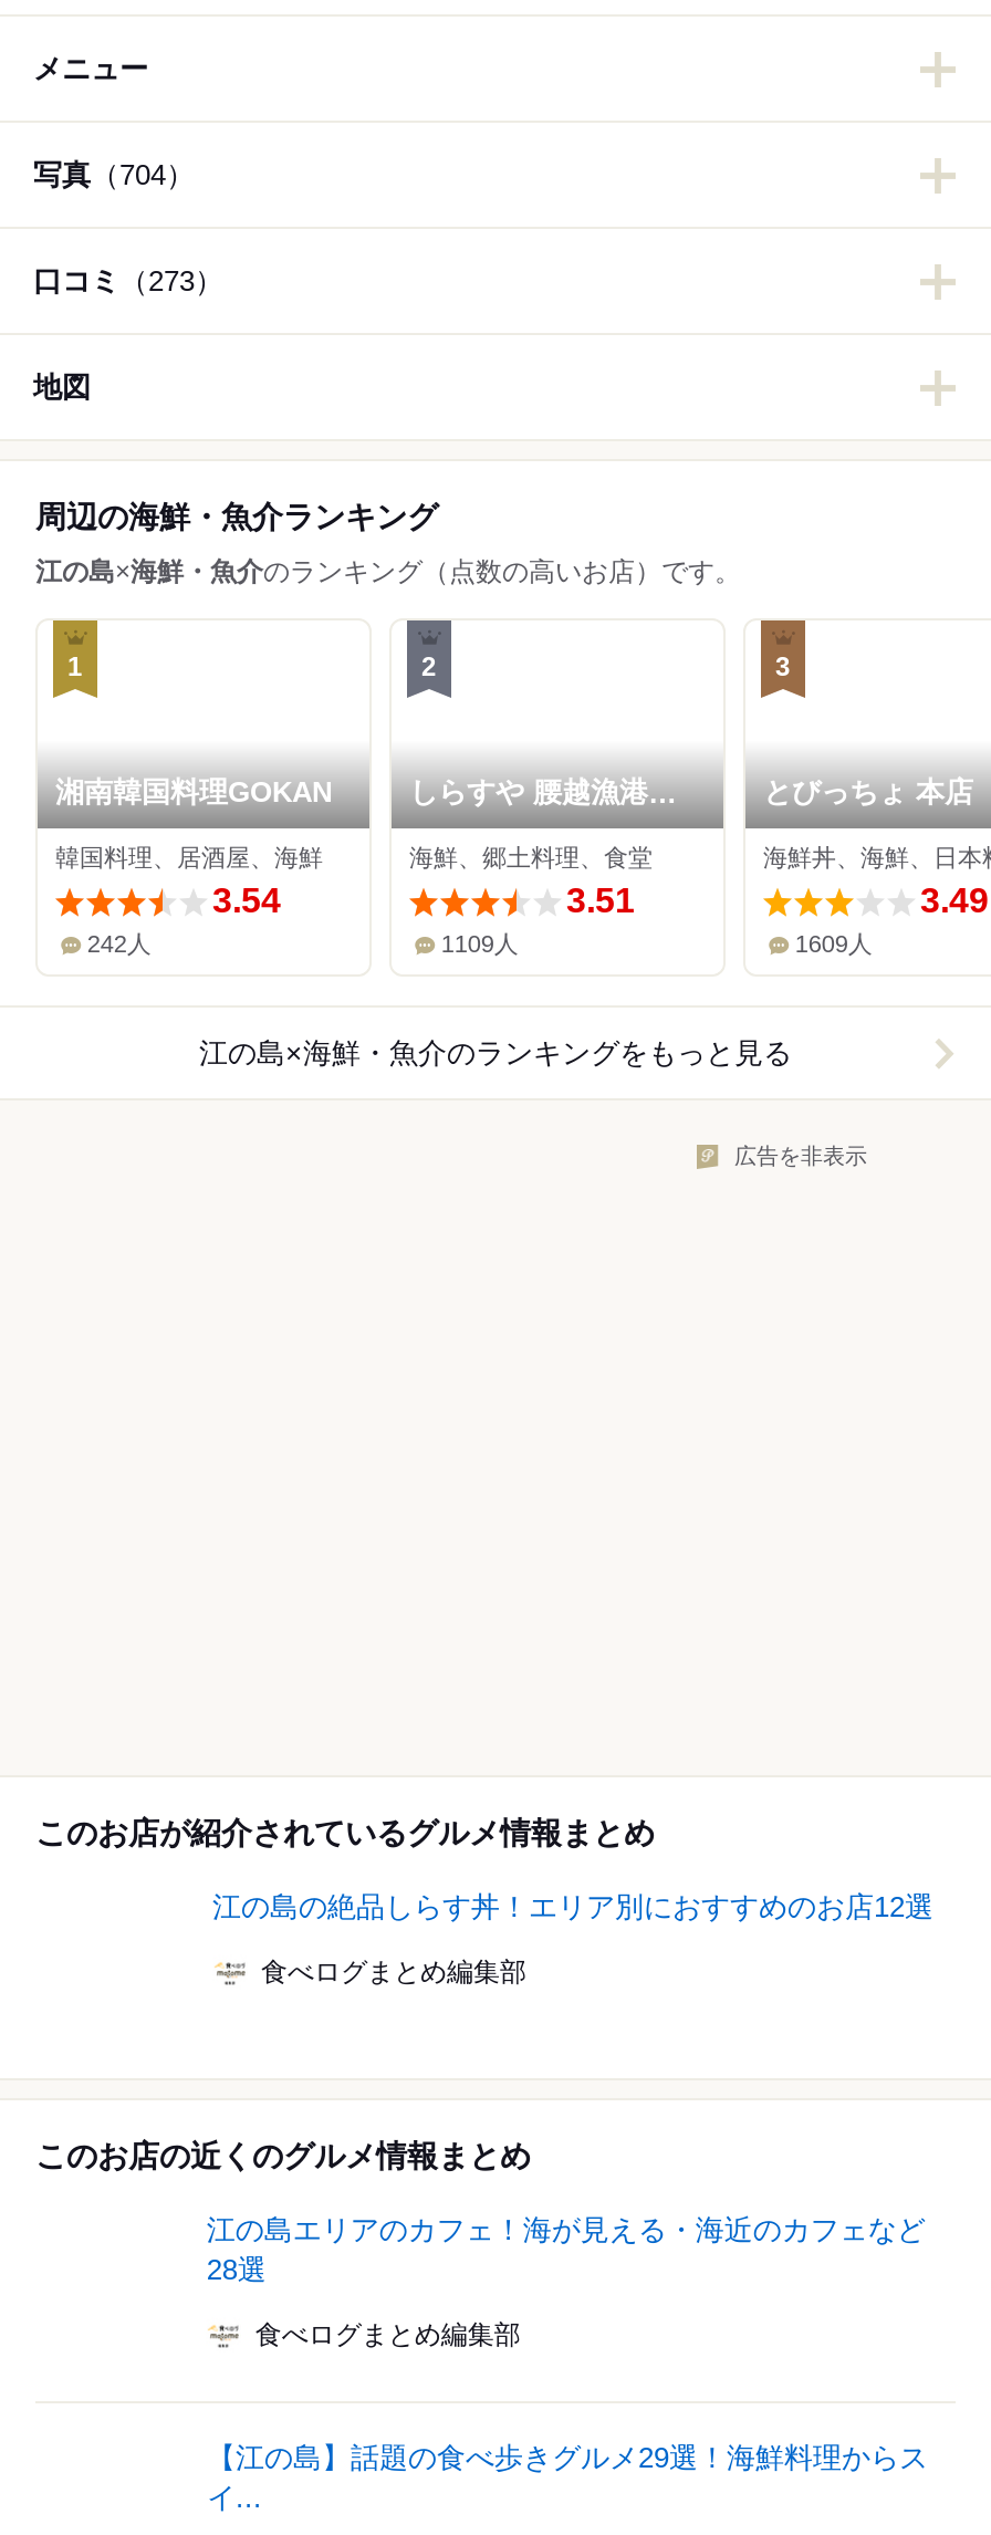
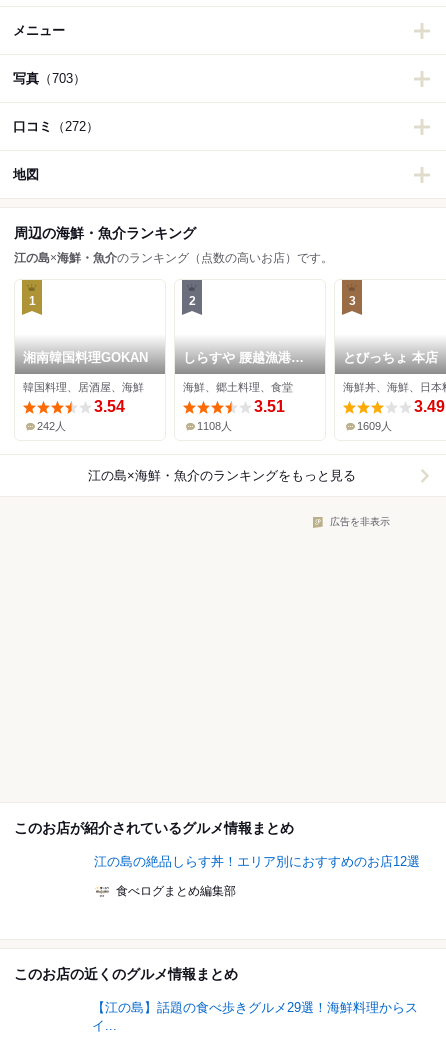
- 写真（704）
+ 写真（703）

- 口コミ（273）
+ 口コミ（272）

- 1109人
+ 1108人

- 江の島エリアのカフェ！海が見える・海近のカフェなど
- 28選
- 食べログまとめ編集部
